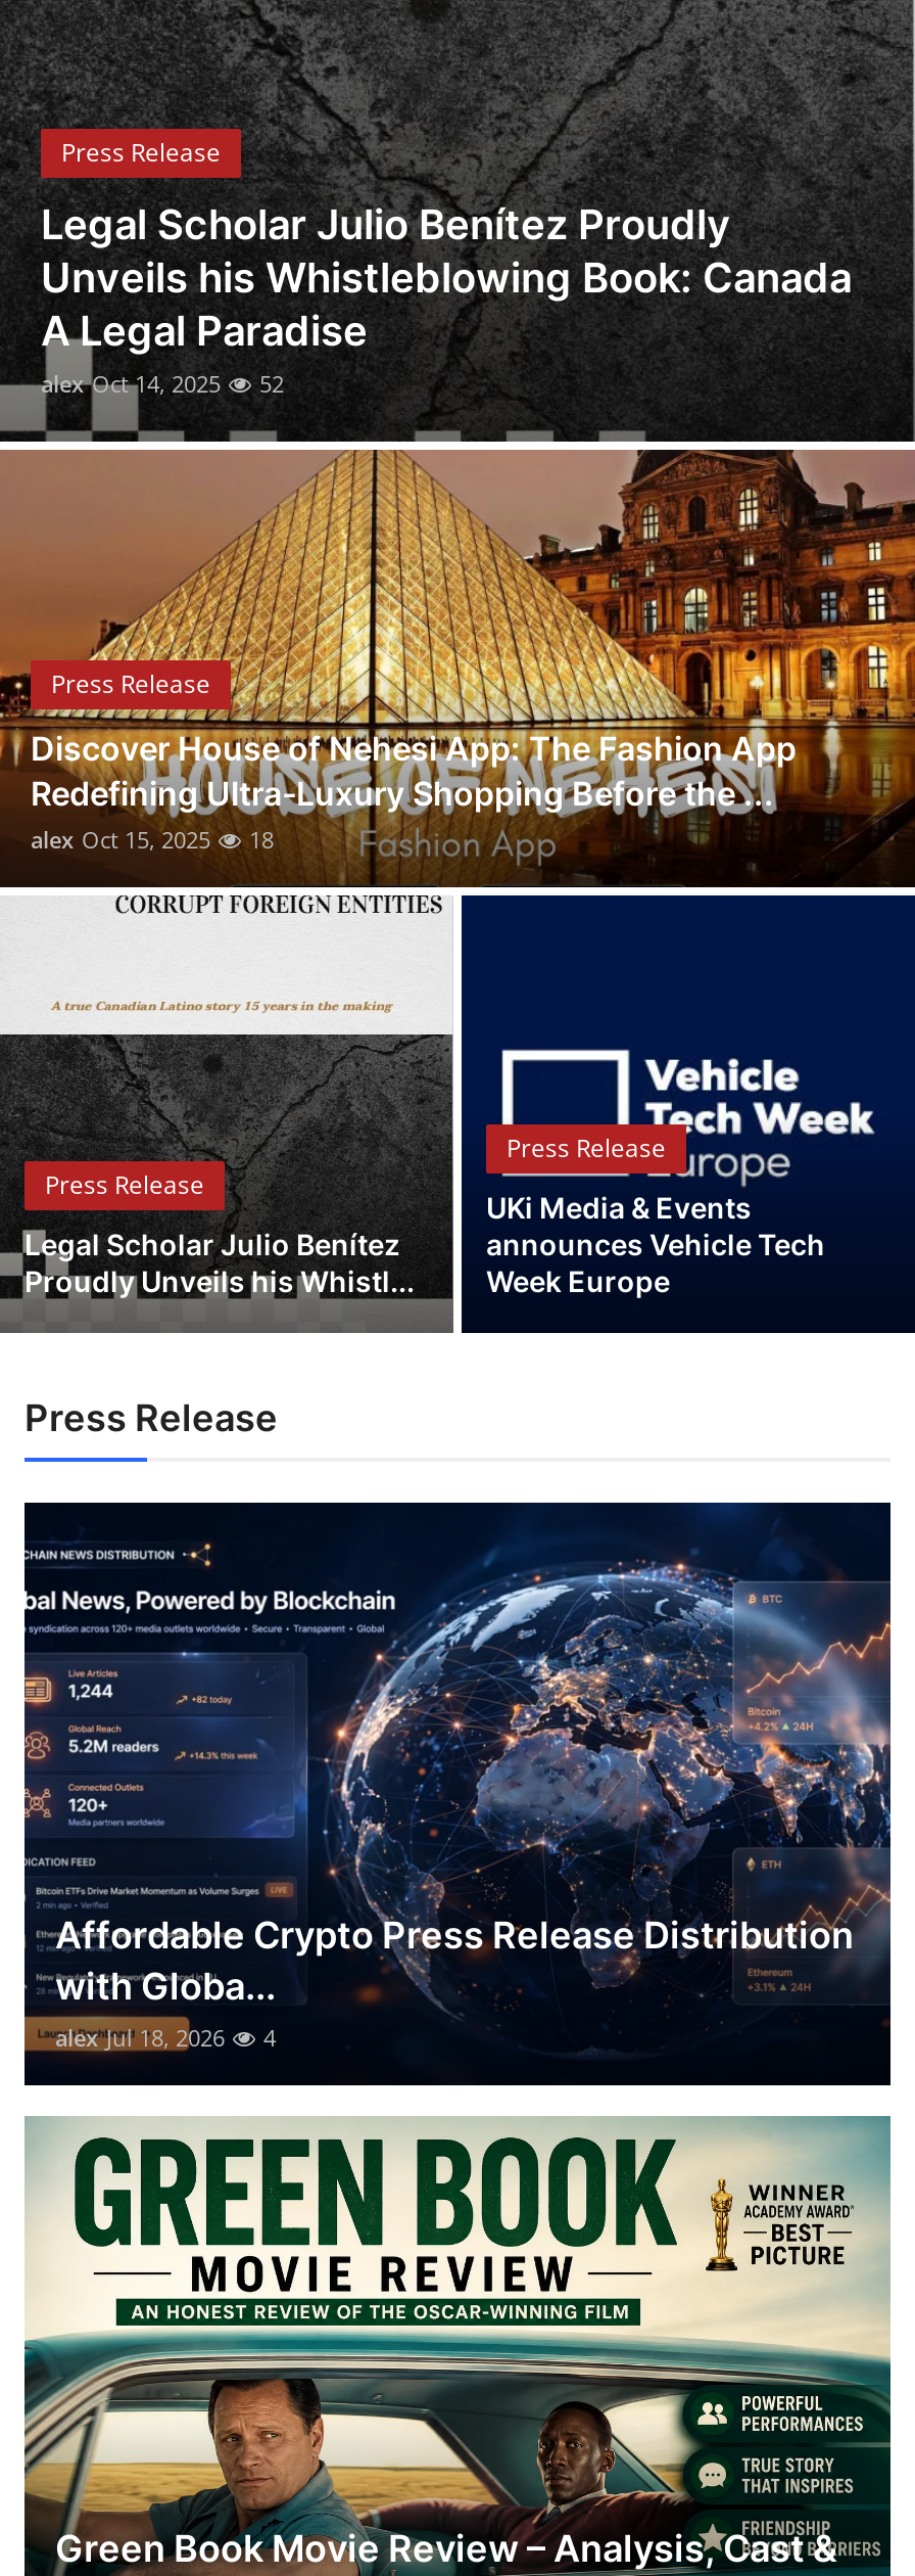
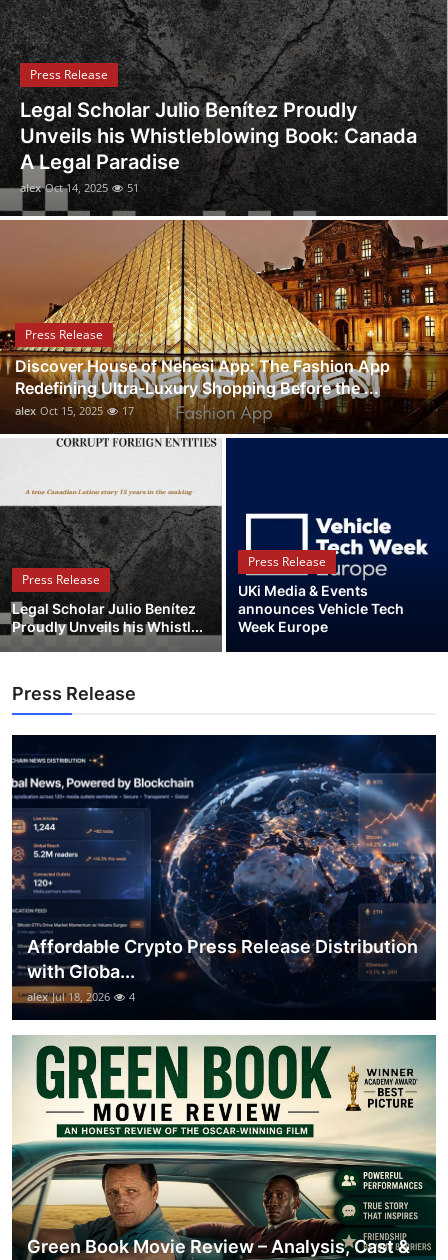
- alex Oct 15, 2025 18
+ alex Oct 15, 2025 17
